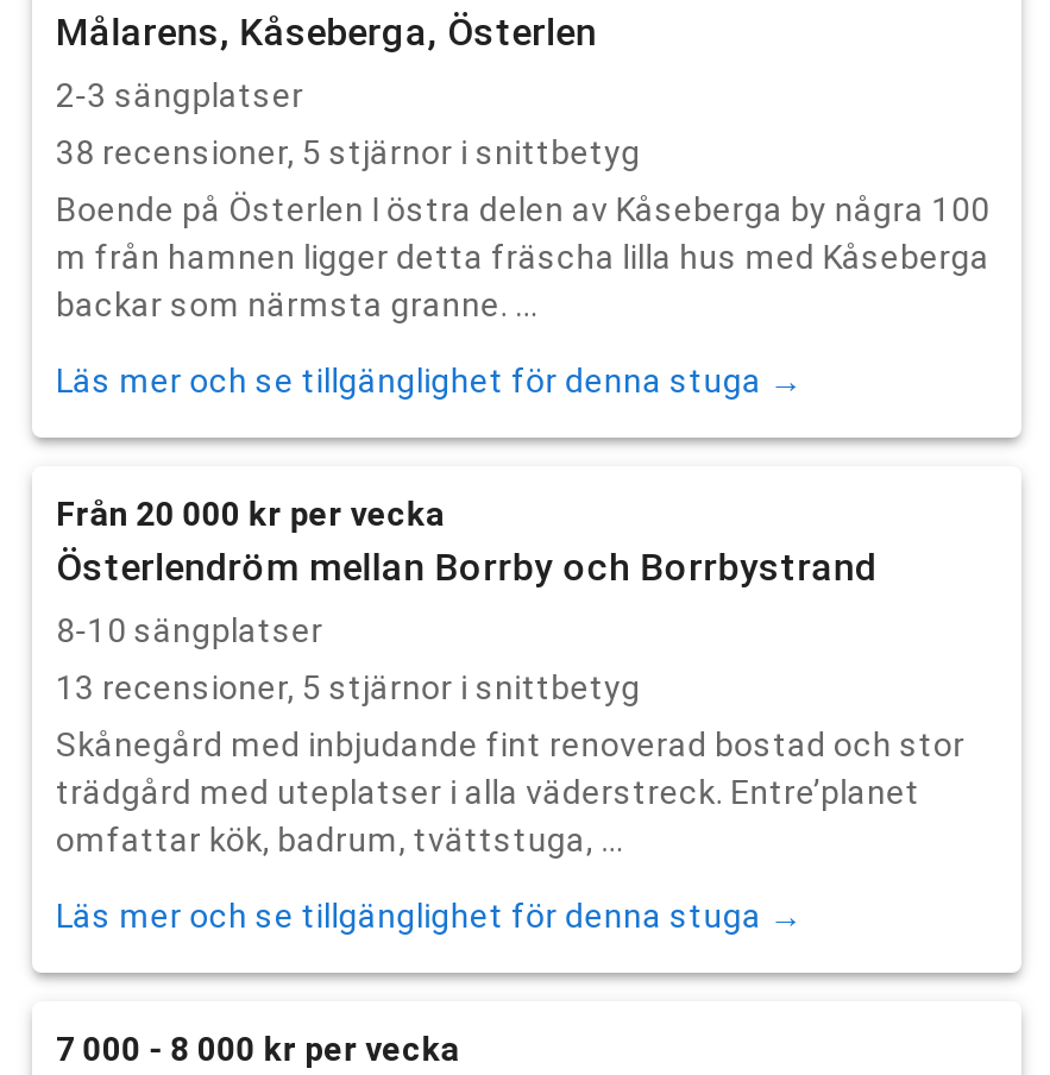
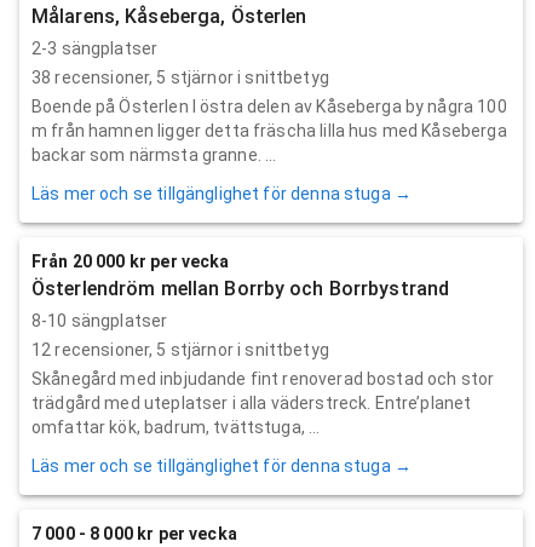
- 13 recensioner, 5 stjärnor i snittbetyg
+ 12 recensioner, 5 stjärnor i snittbetyg
